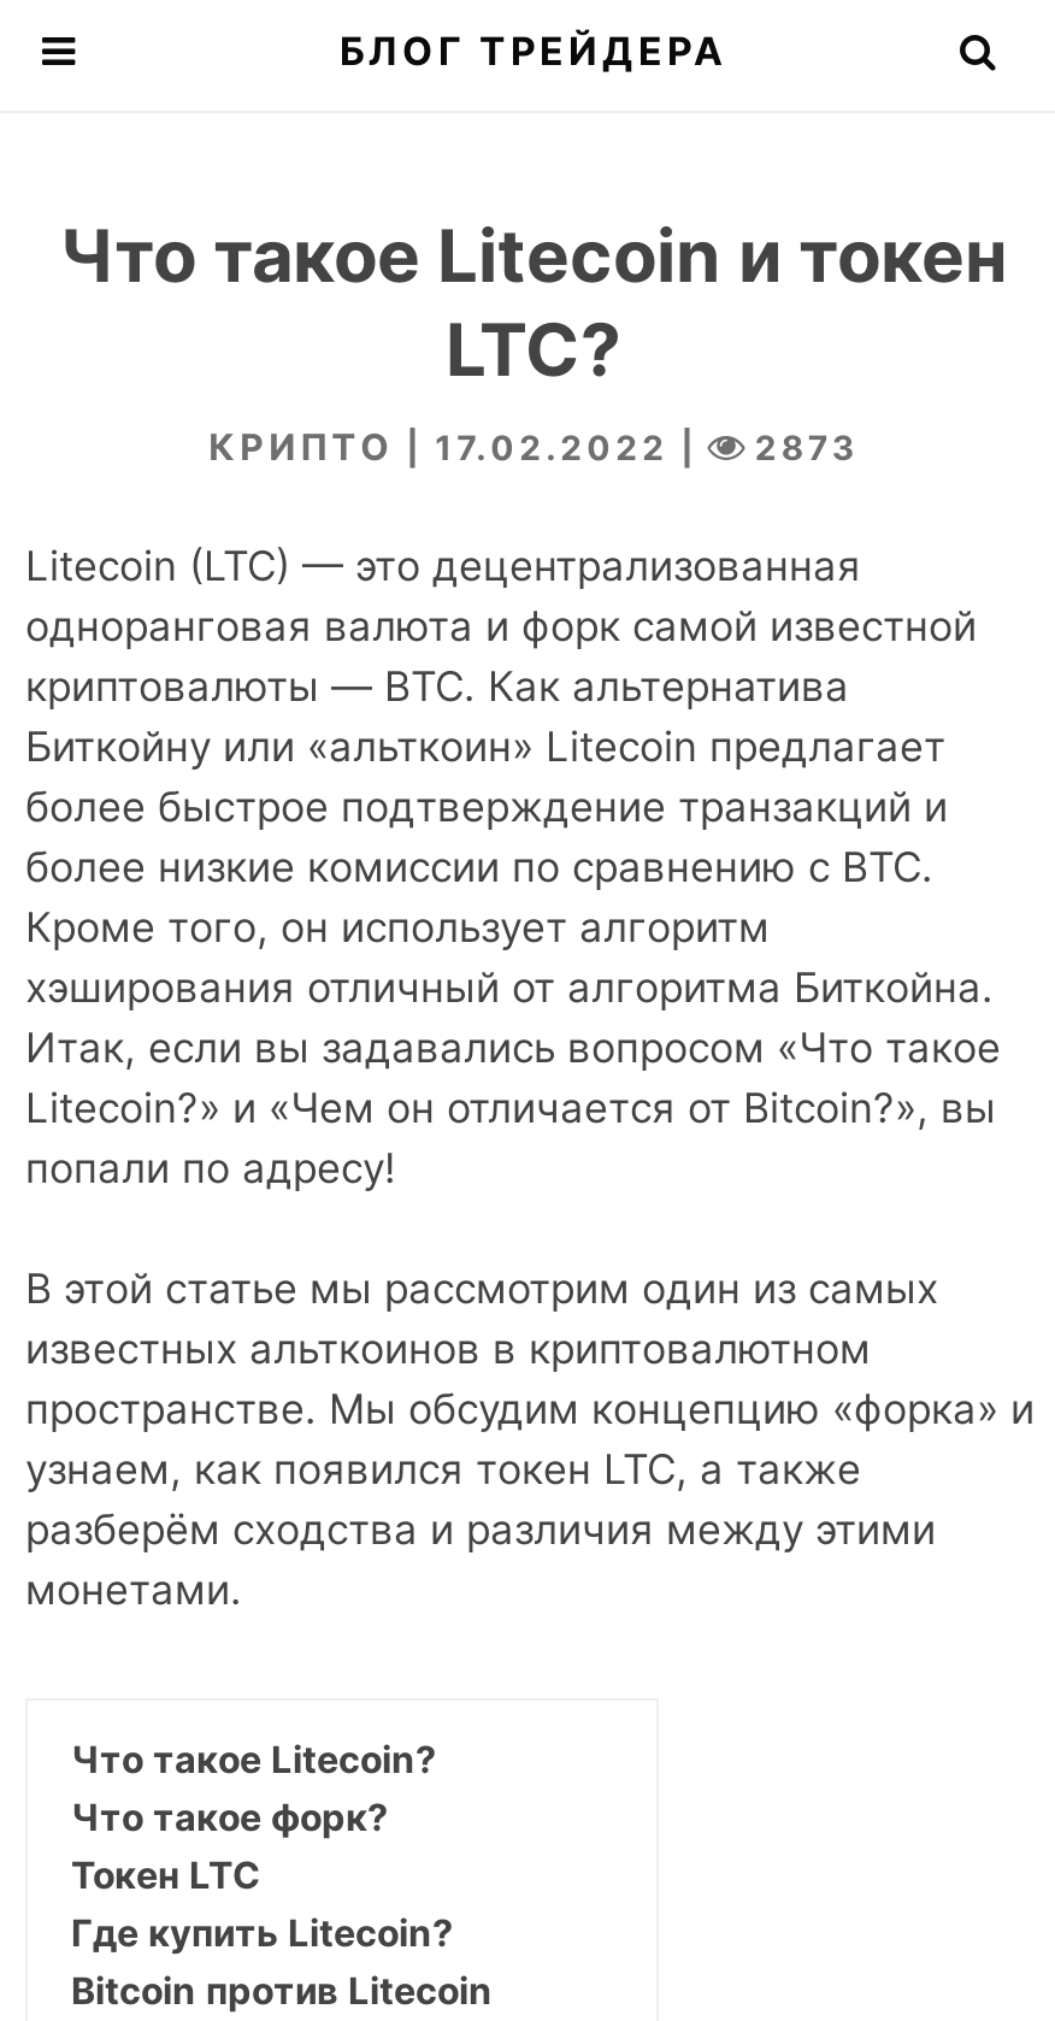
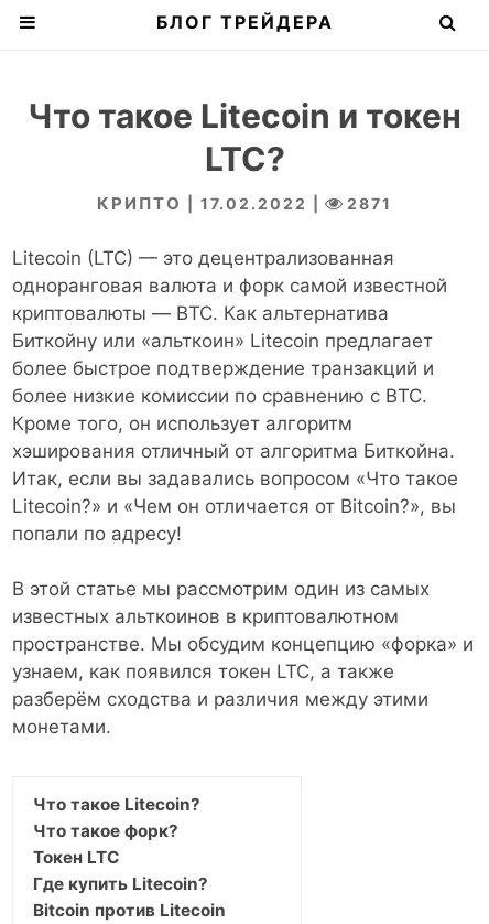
- 2873
+ 2871
